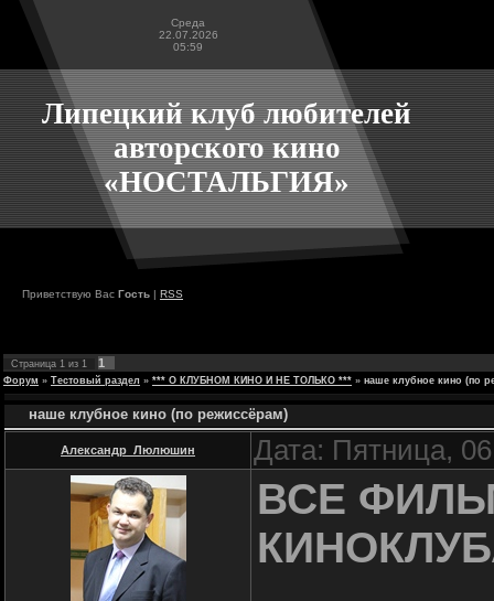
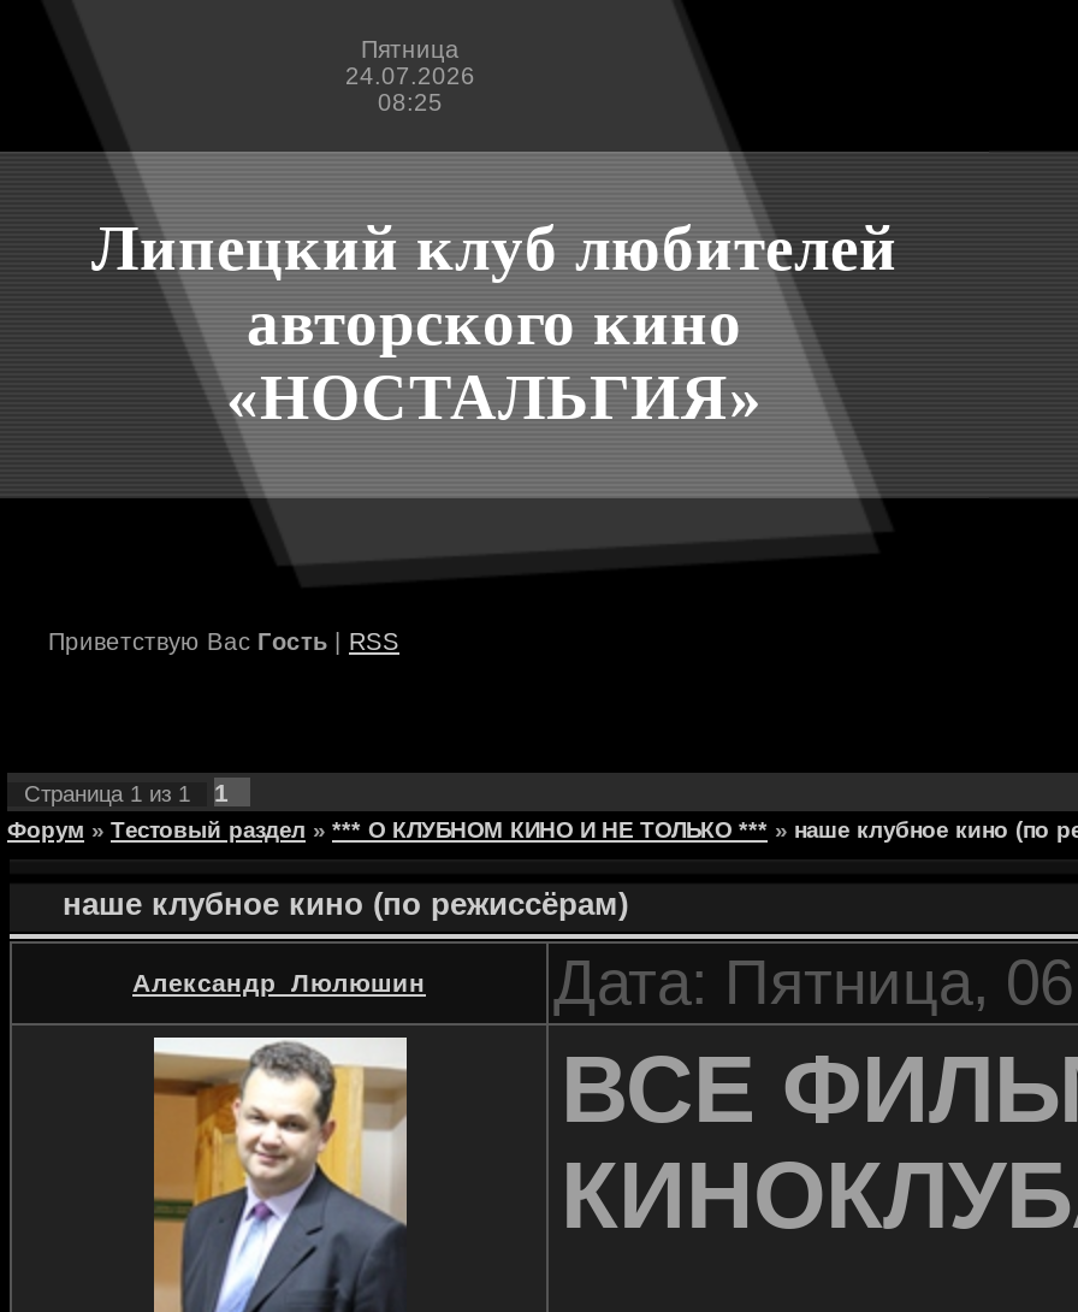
- Среда
- 22.07.2026
- 05:59
+ Пятница
+ 24.07.2026
+ 08:25
